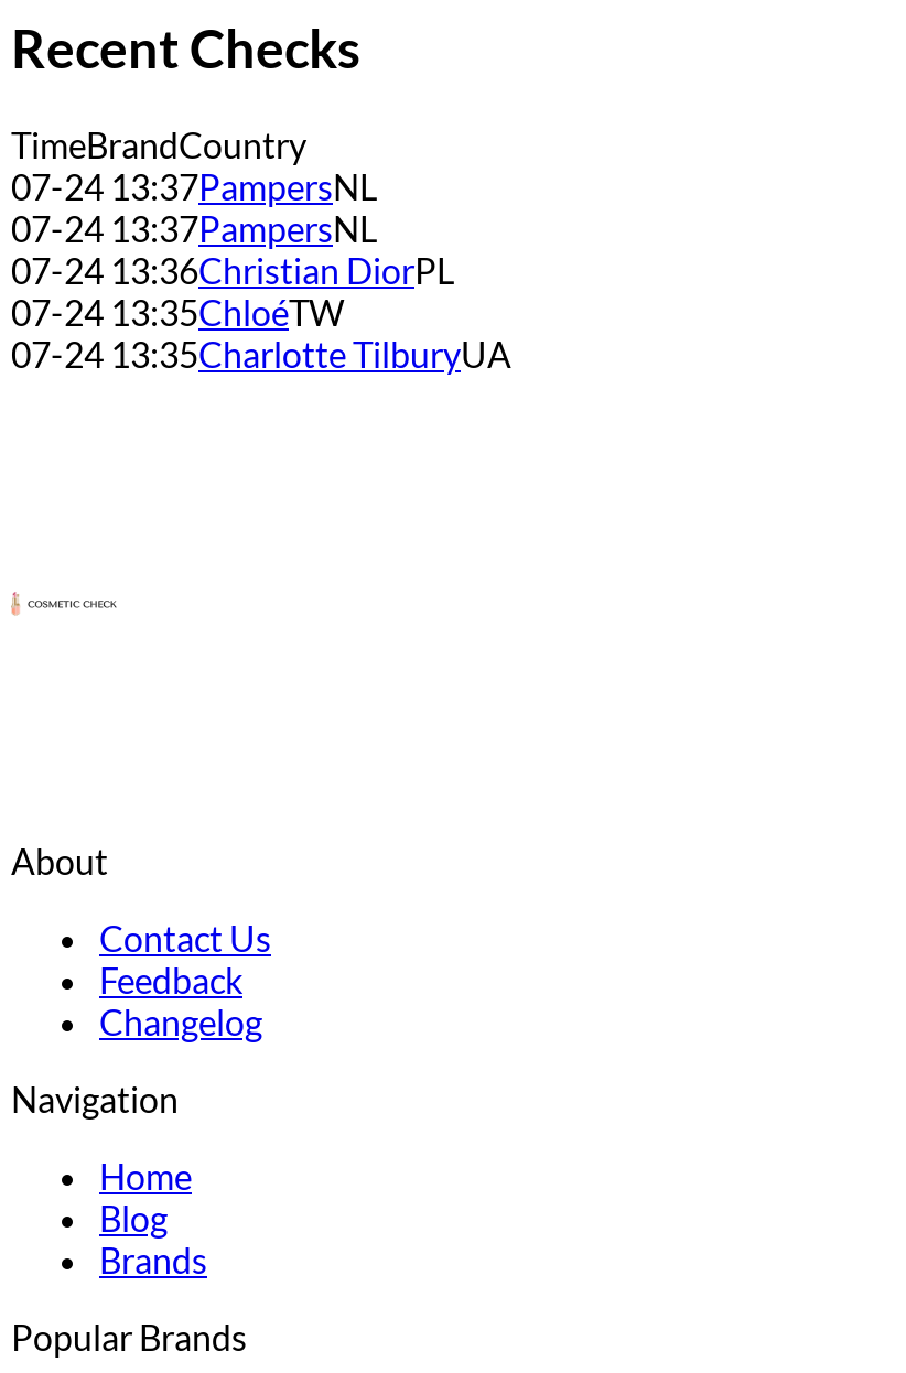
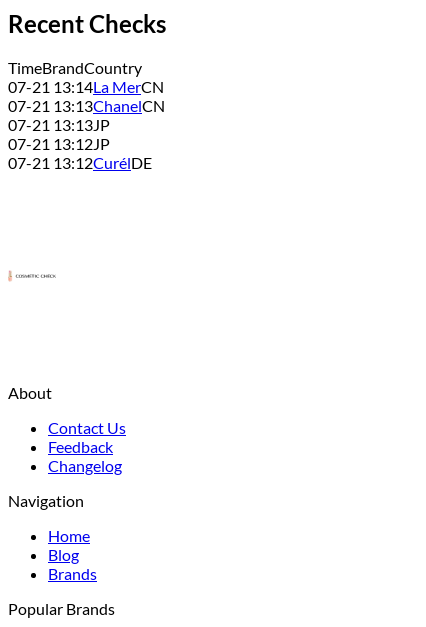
- 07-24 13:37PampersNL
- 07-24 13:37PampersNL
- 07-24 13:36Christian DiorPL
- 07-24 13:35ChloéTW
- 07-24 13:35Charlotte Tilbury UA
+ 07-21 13:14 La MerCN
+ 07-21 13:13ChanelCN
+ 07-21 13:13JP
+ 07-21 13:12 JP
+ 07-21 13:12CurélDE
